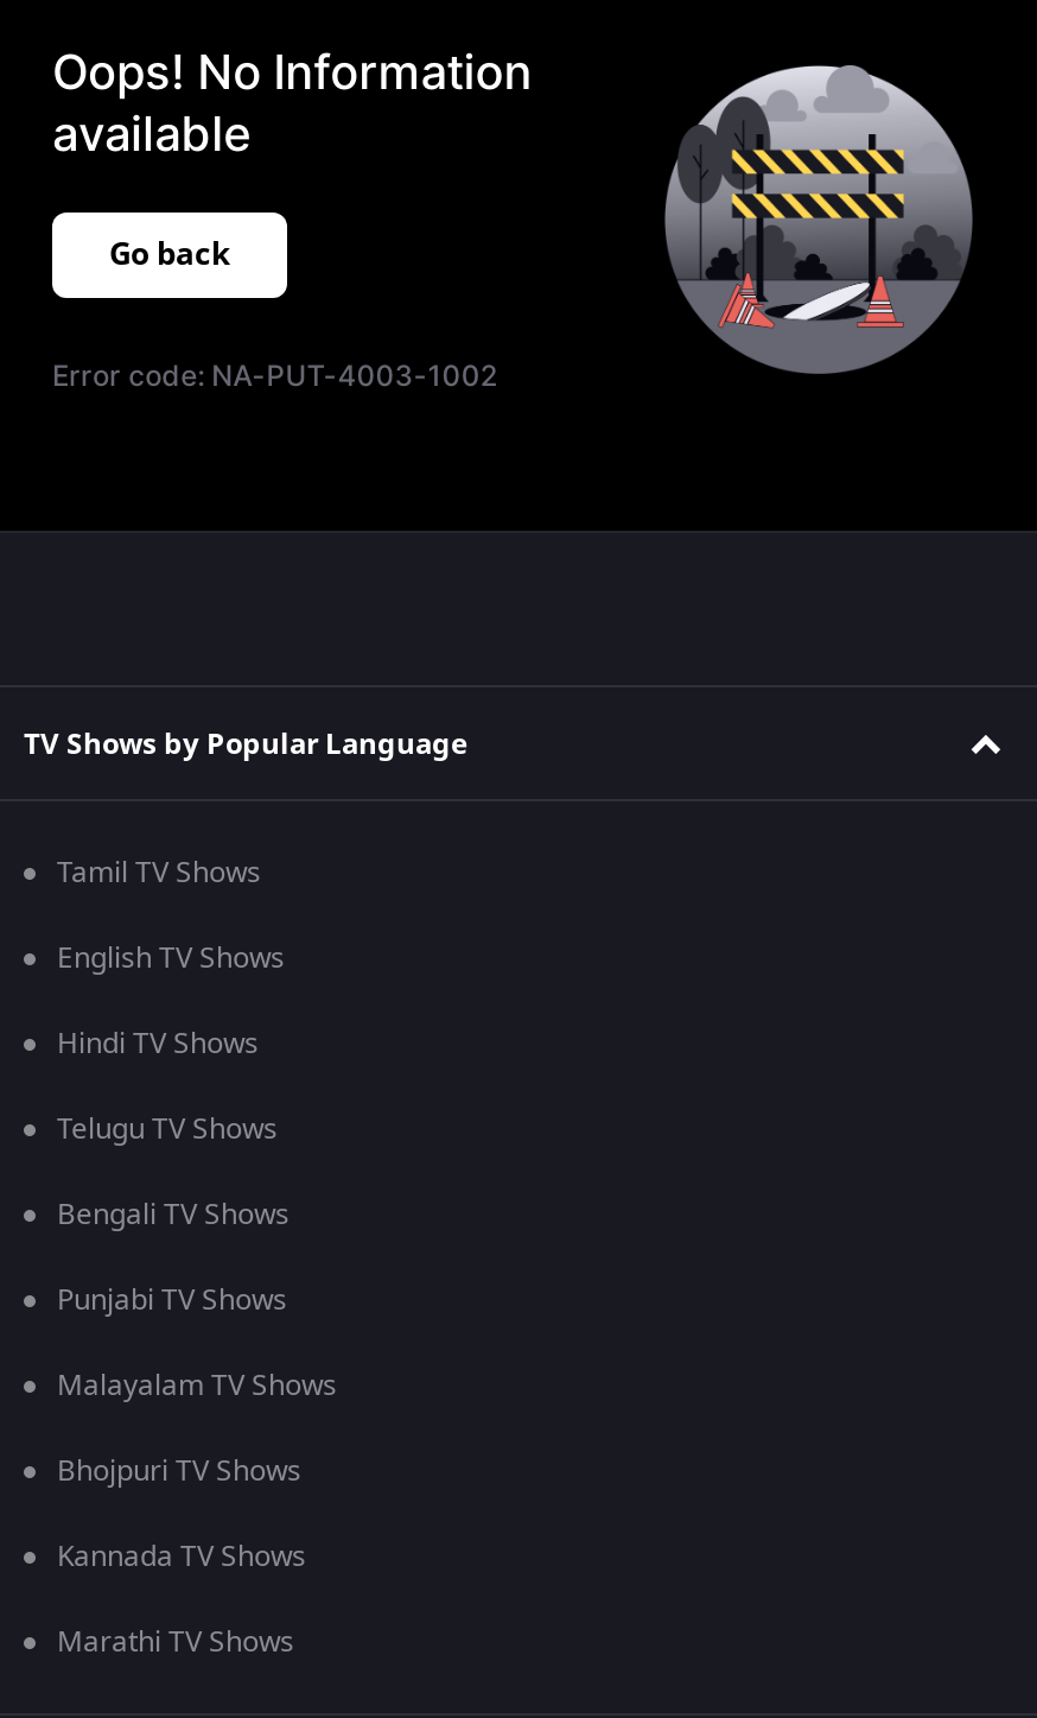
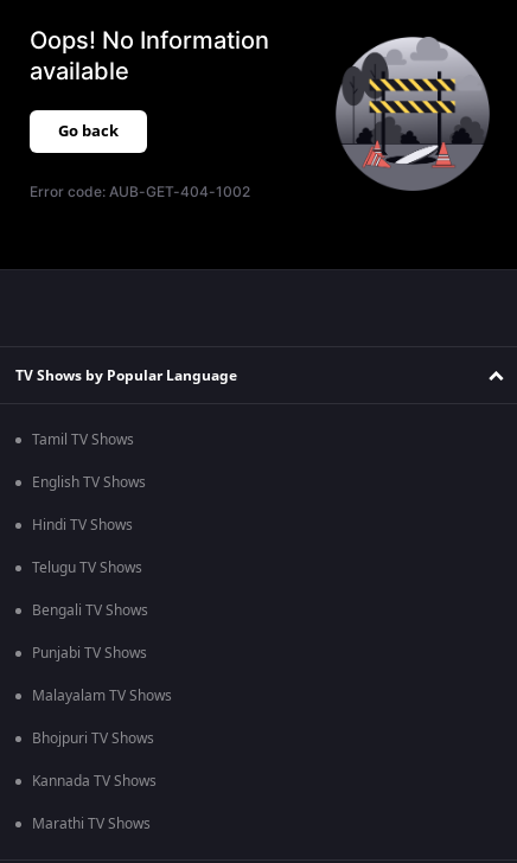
- Error code: NA-PUT-4003-1002
+ Error code: AUB-GET-404-1002
